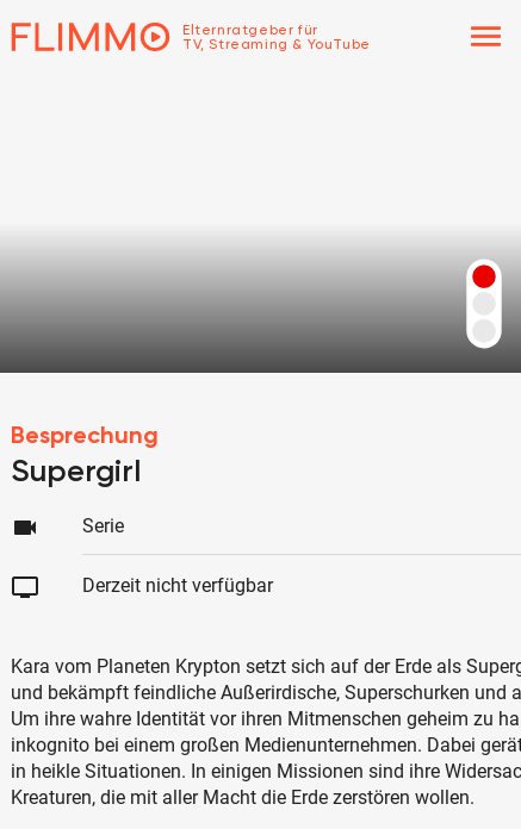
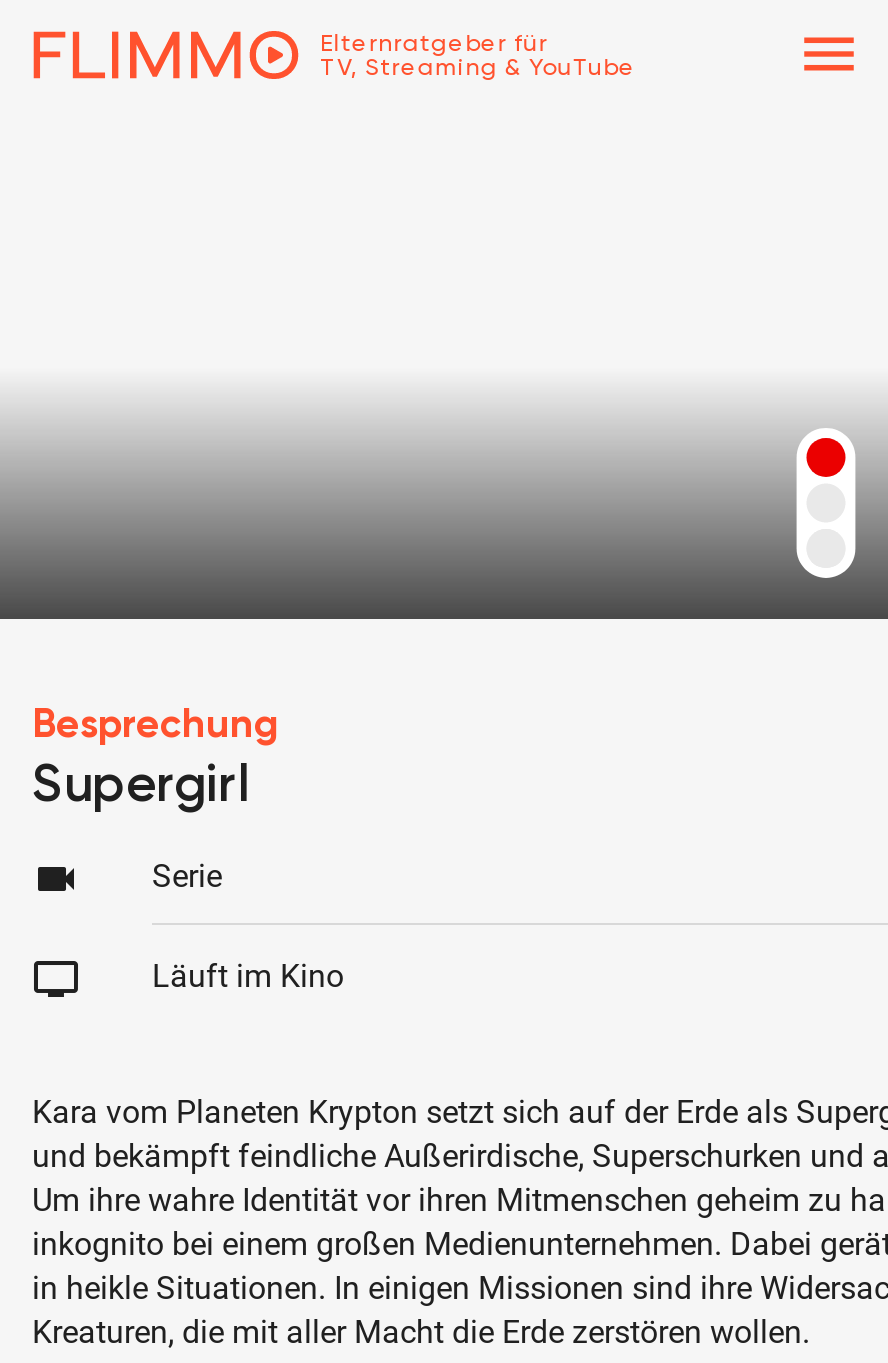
- Derzeit nicht verfügbar
+ Läuft im Kino
